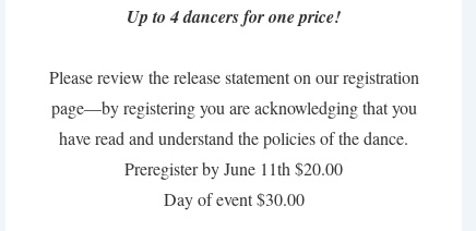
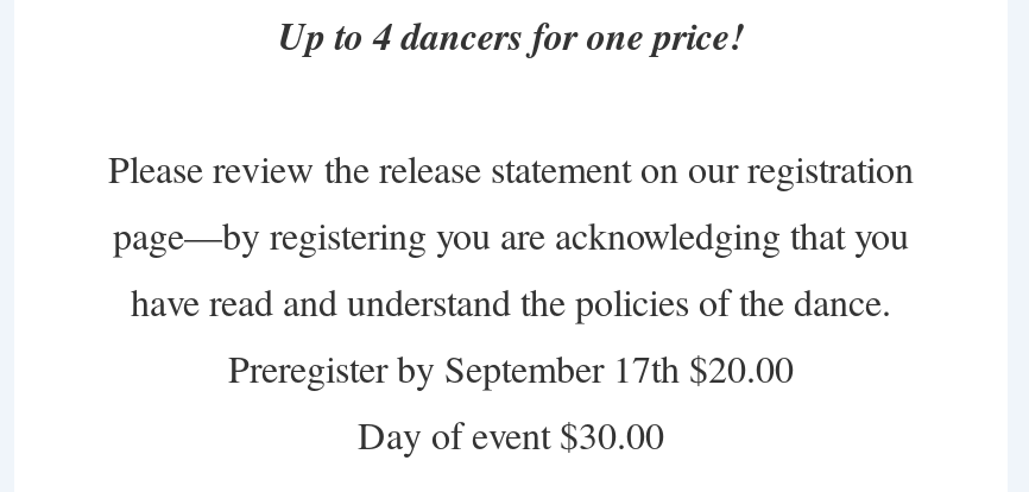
- Preregister by June 11th $20.00
+ Preregister by September 17th $20.00
